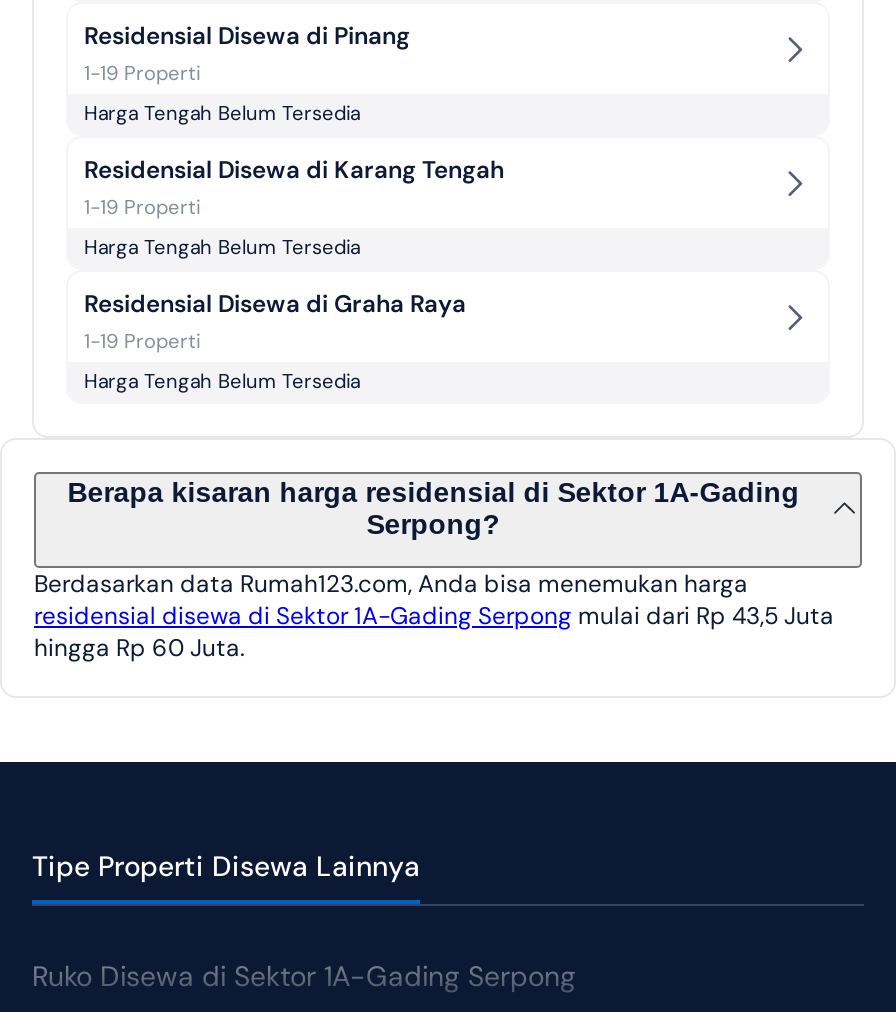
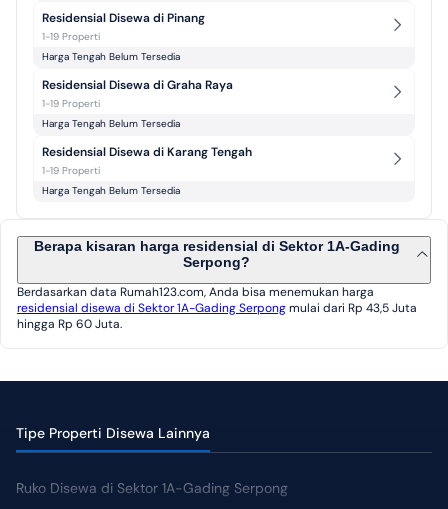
moved down: Residensial Disewa di Karang Tengah

moved up: Residensial Disewa di Graha Raya
